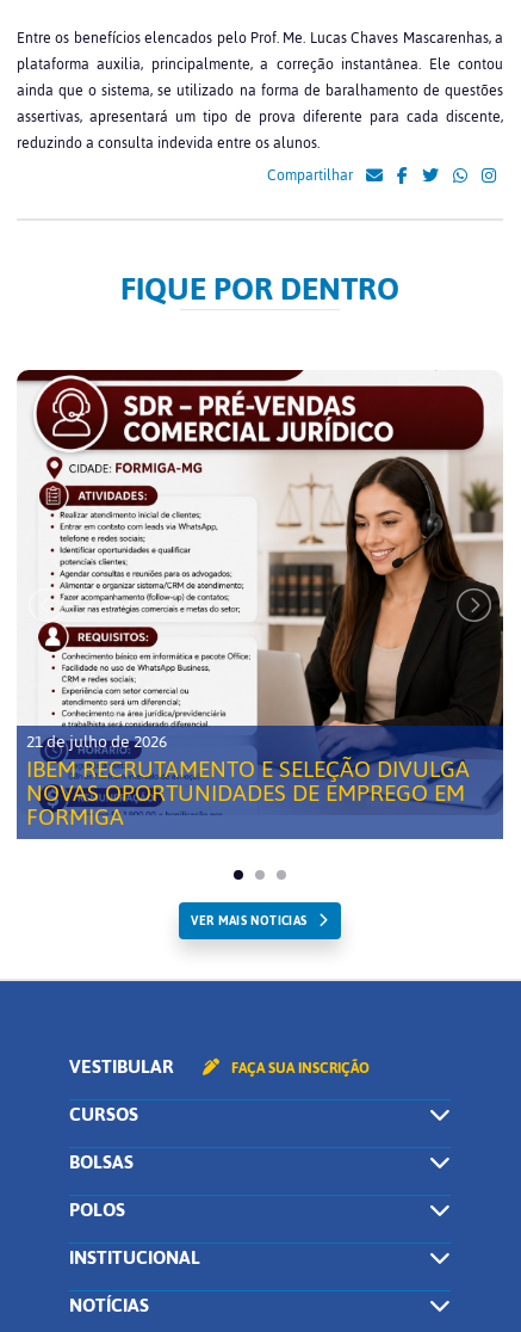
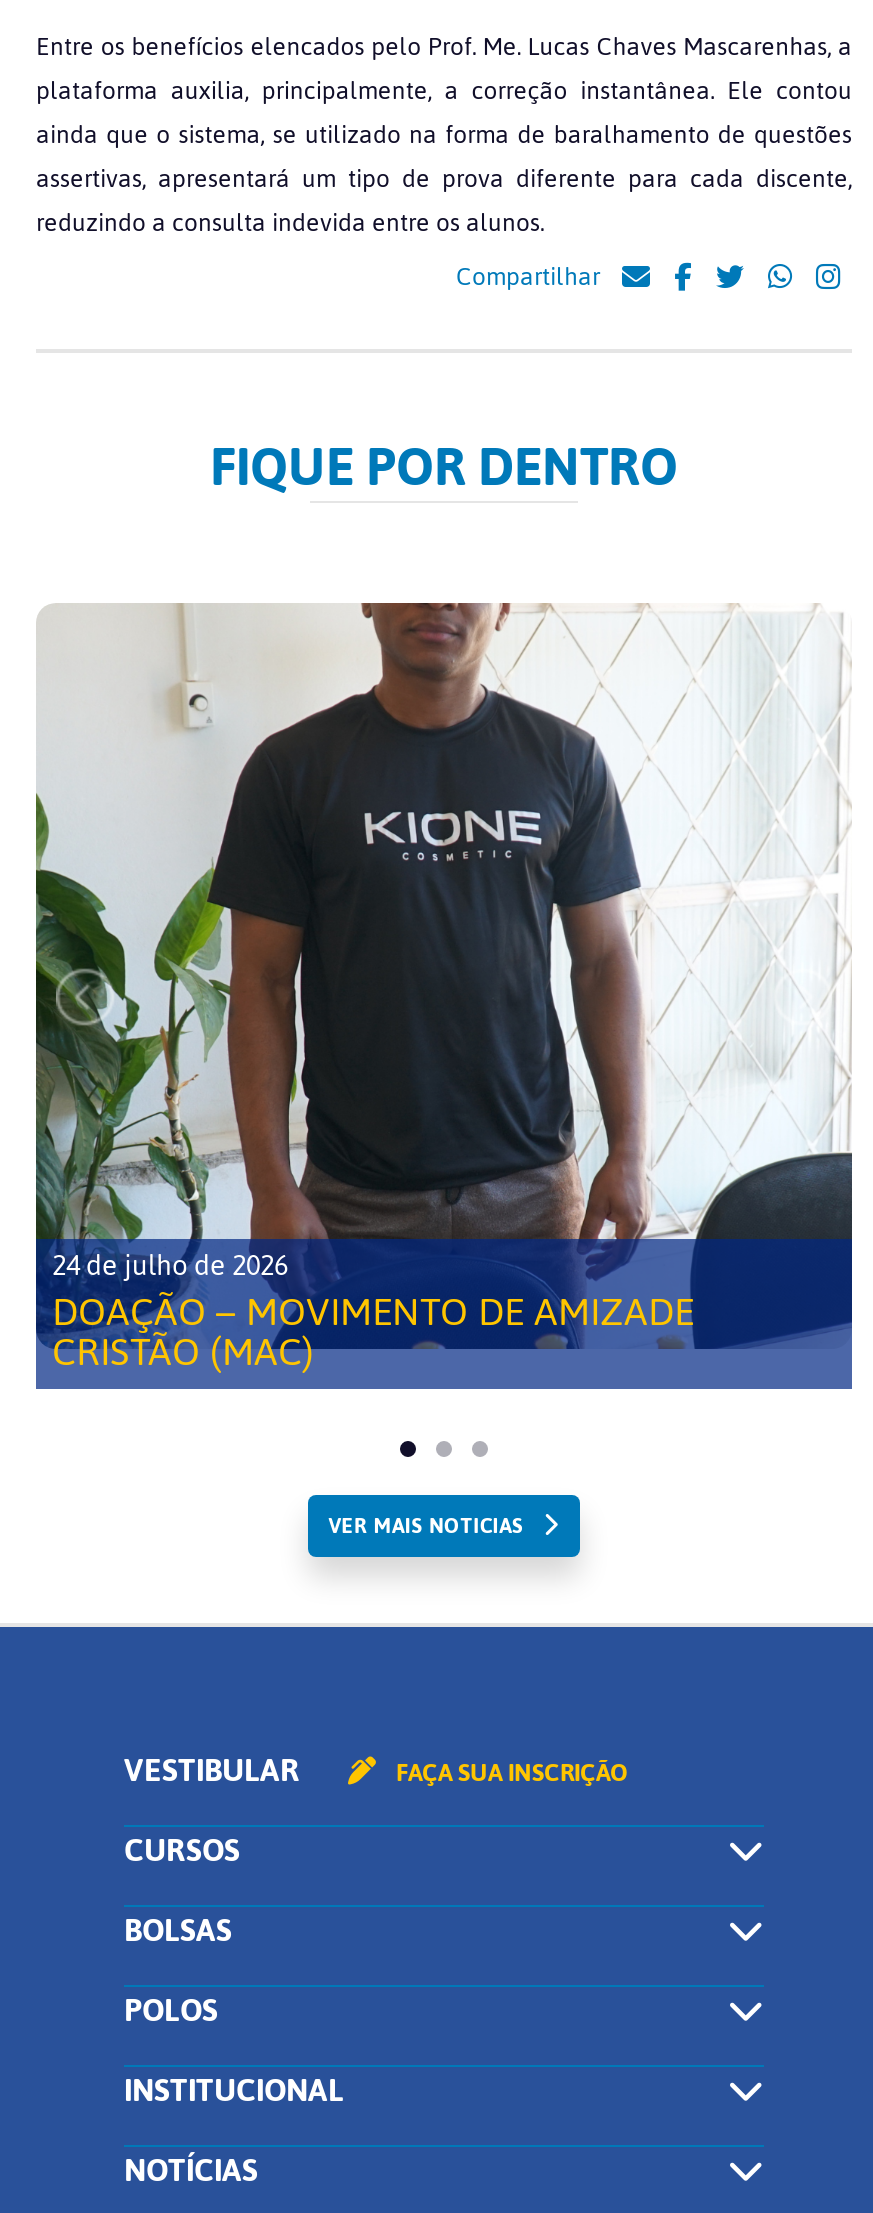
- [image]
- 21 de julho de 2026
- IBEM RECRUTAMENTO E SELEÇÃO DIVULGA
- NOVAS OPORTUNIDADES DE EMPREGO EM
- FORMIGA
+ [image]
+ 24 de julho de 2026
+ DOAÇÃO – MOVIMENTO DE AMIZADE
+ CRISTÃO (MAC)
